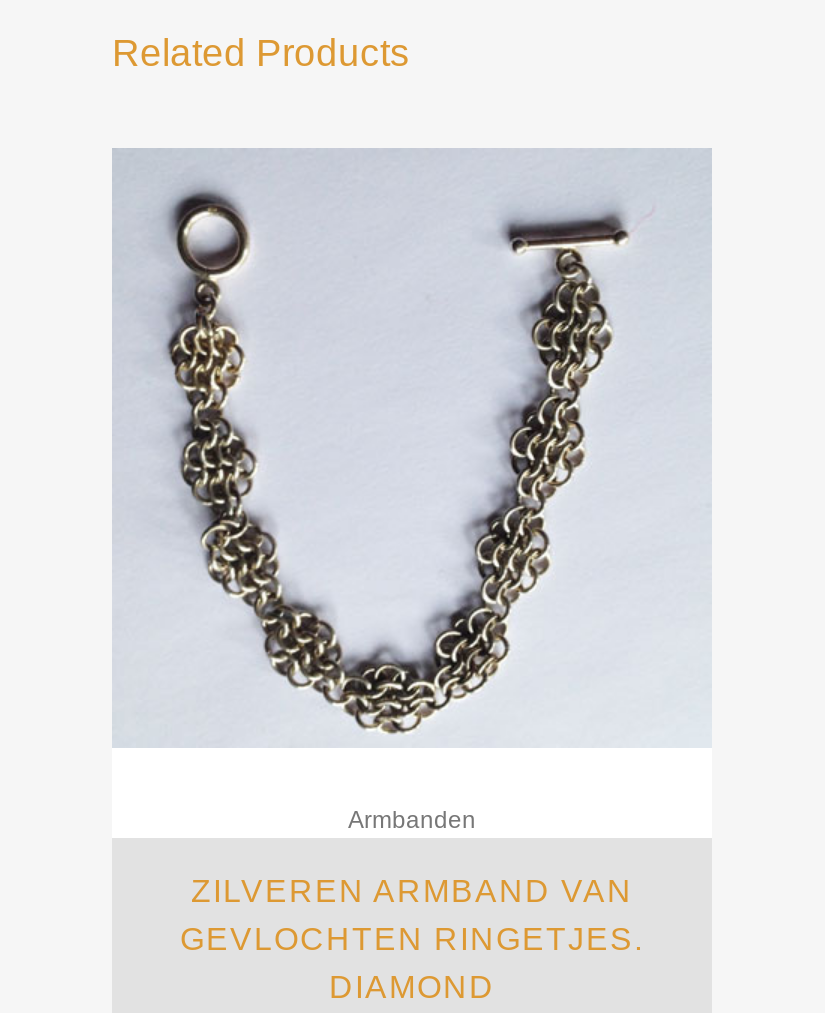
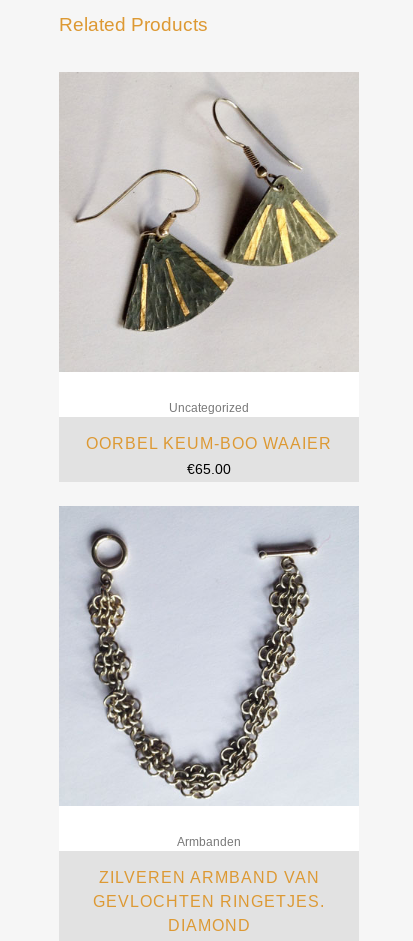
+ [image]
+ Uncategorized
+ OORBEL KEUM-BOO WAAIER
+ €65.00
